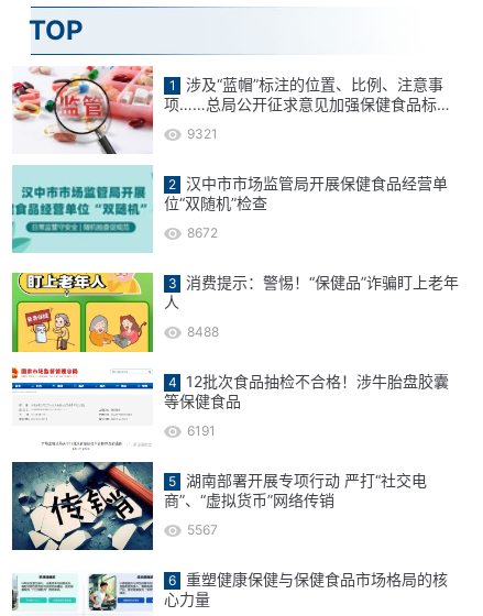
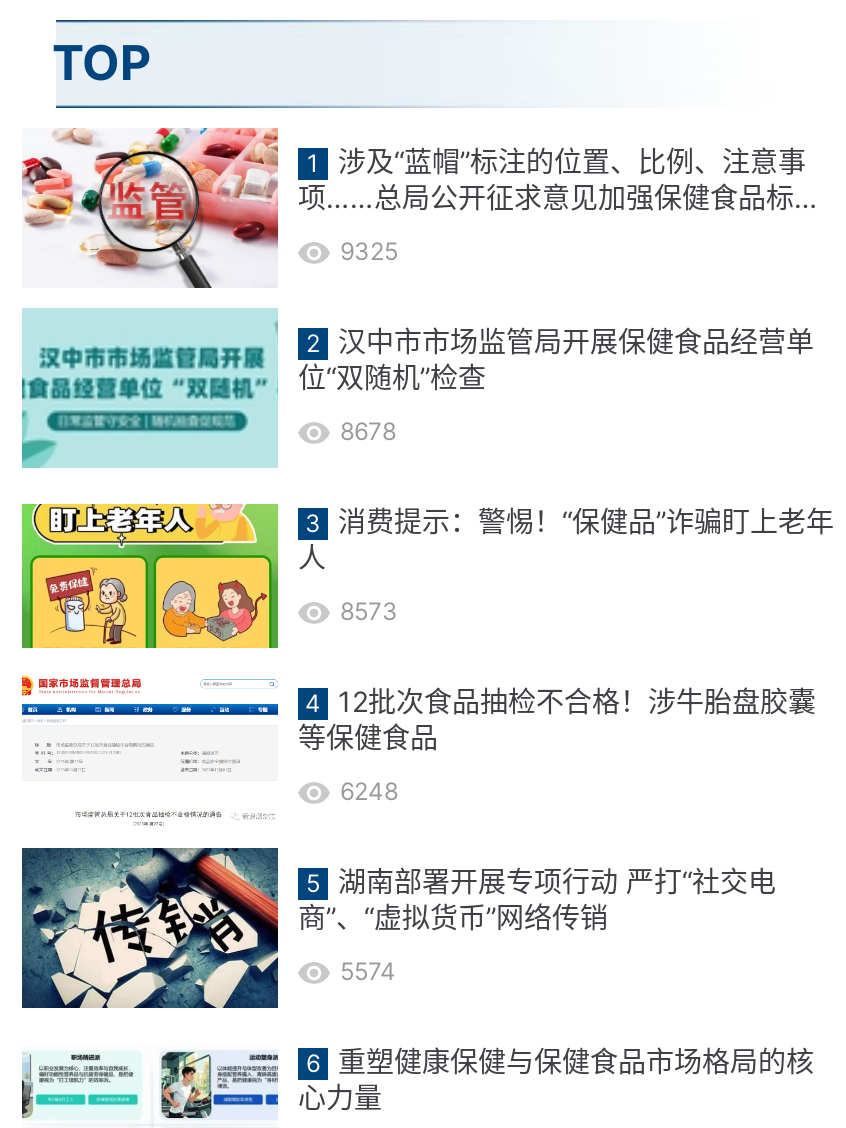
- 9321
+ 9325

- 8672
+ 8678

- 8488
+ 8573

- 6191
+ 6248

- 5567
+ 5574
